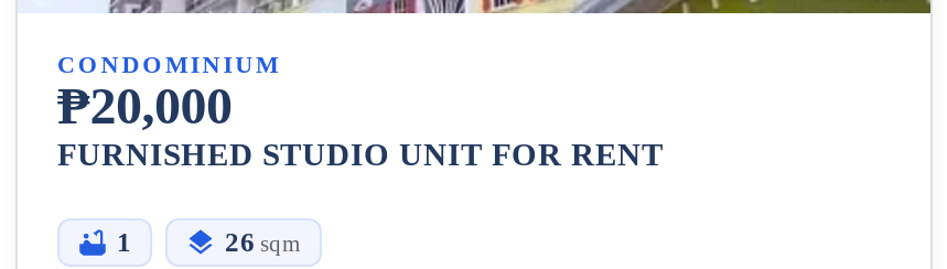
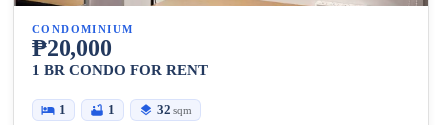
- FURNISHED STUDIO UNIT FOR RENT
+ 1 BR CONDO FOR RENT

- 26 sqm
+ 1
+ 32 sqm
